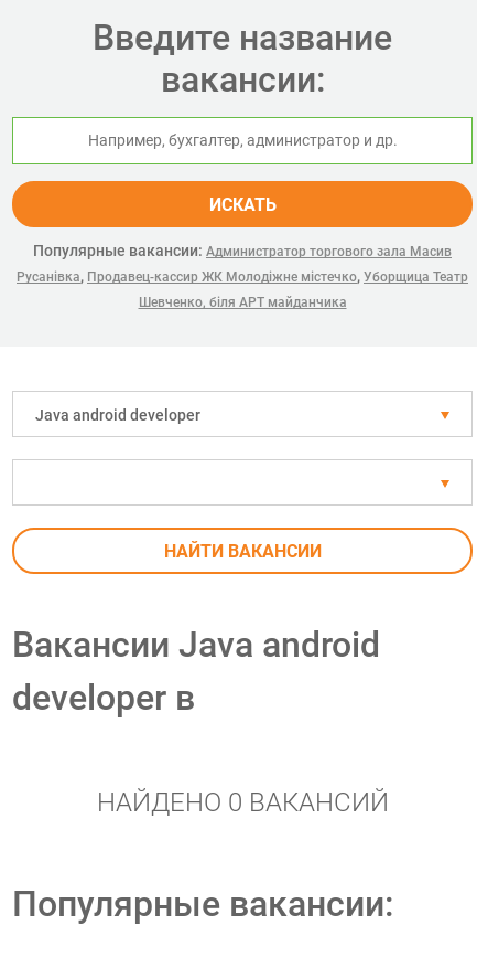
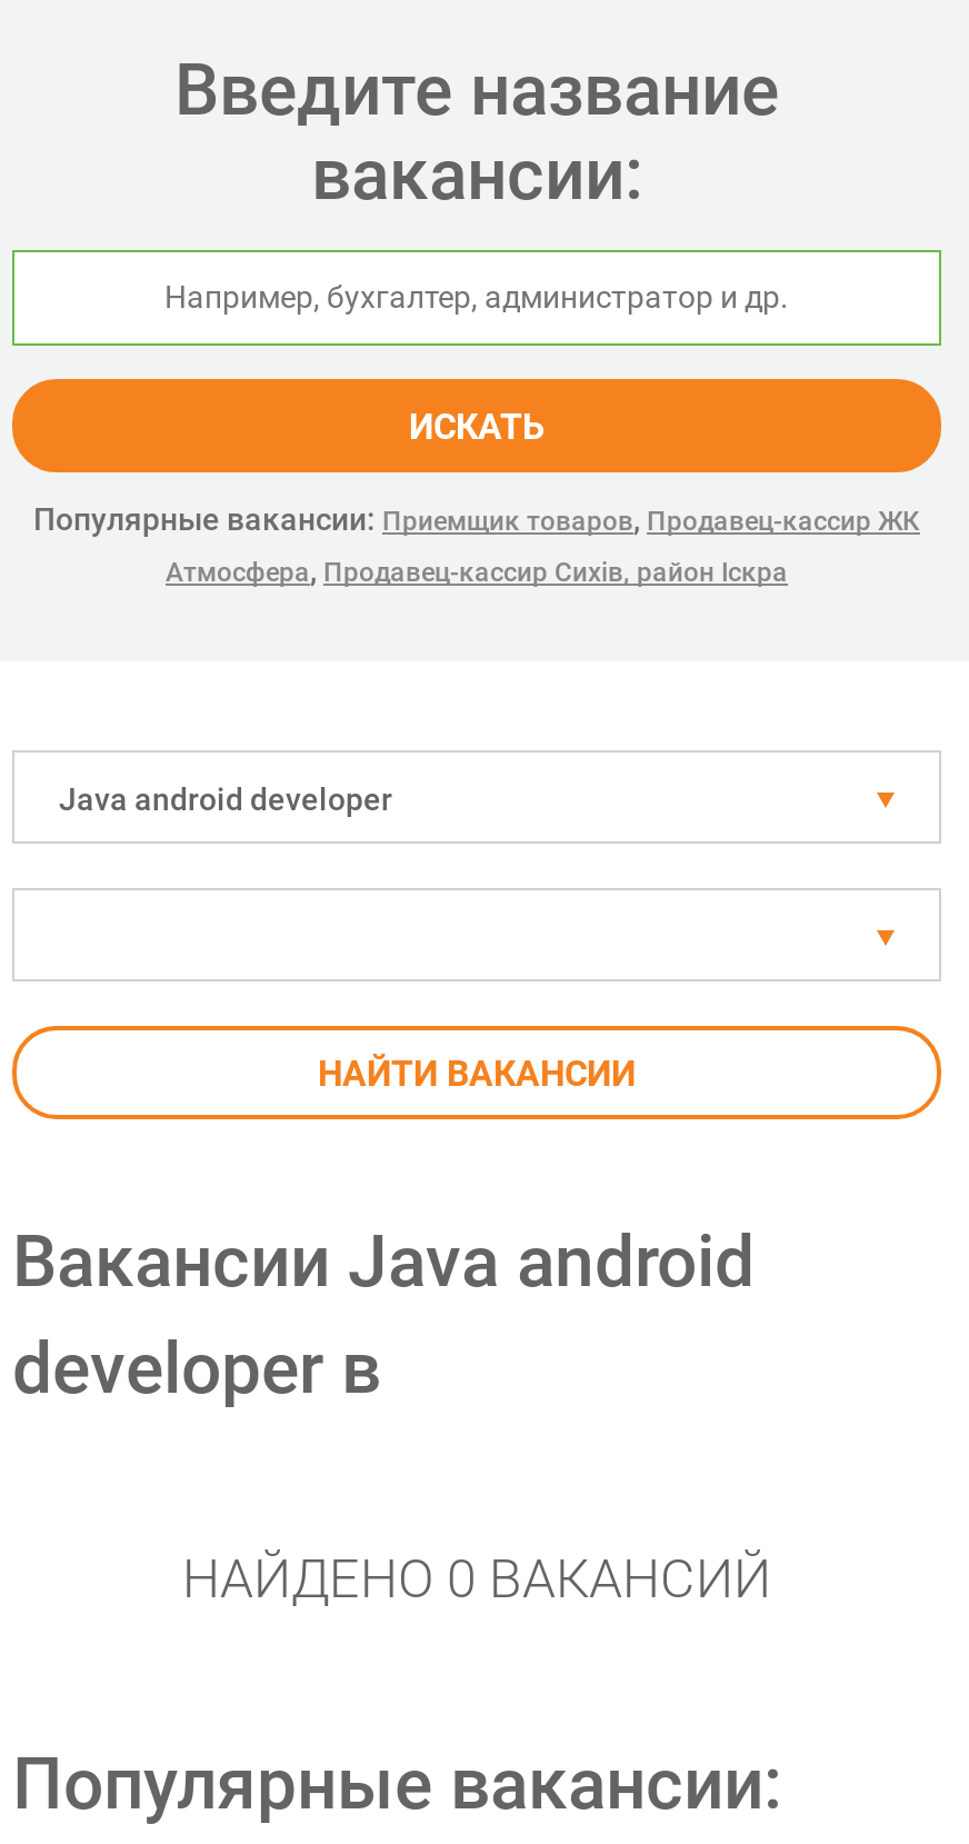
- Популярные вакансии: Администратор торгового зала Масив
- Русанівка, Продавец-кассир ЖК Молодіжне містечко, Уборщица Театр
- Шевченко, біля АРТ майданчика
+ Популярные вакансии: Приемщик товаров, Продавец-кассир ЖК
+ Атмосфера, Продавец-кассир Сихів, район Іскра
